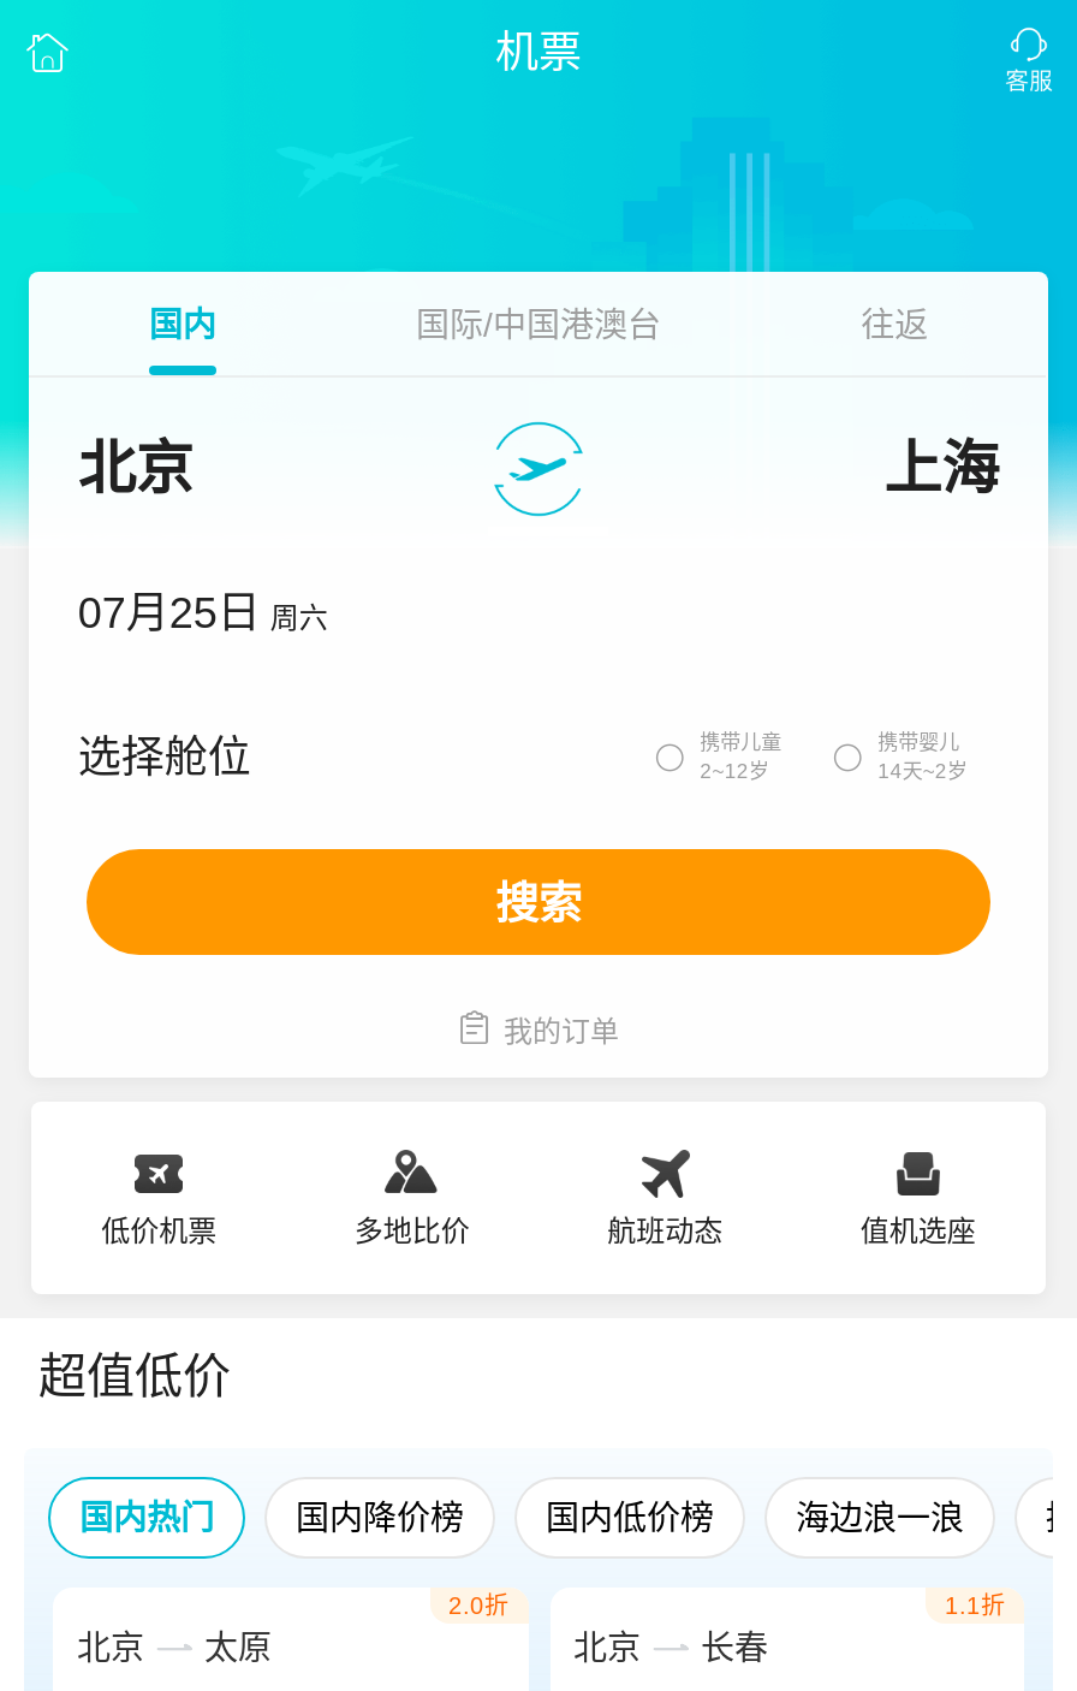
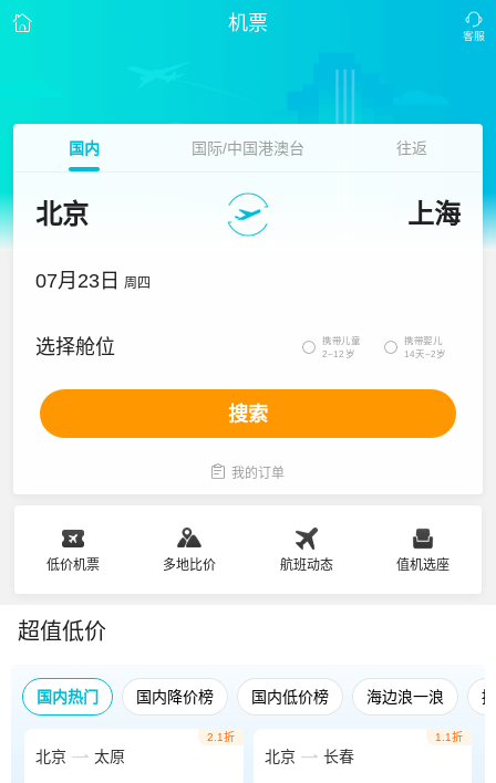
- 07月25日 周六
+ 07月23日 周四

- 2.0折
+ 2.1折
